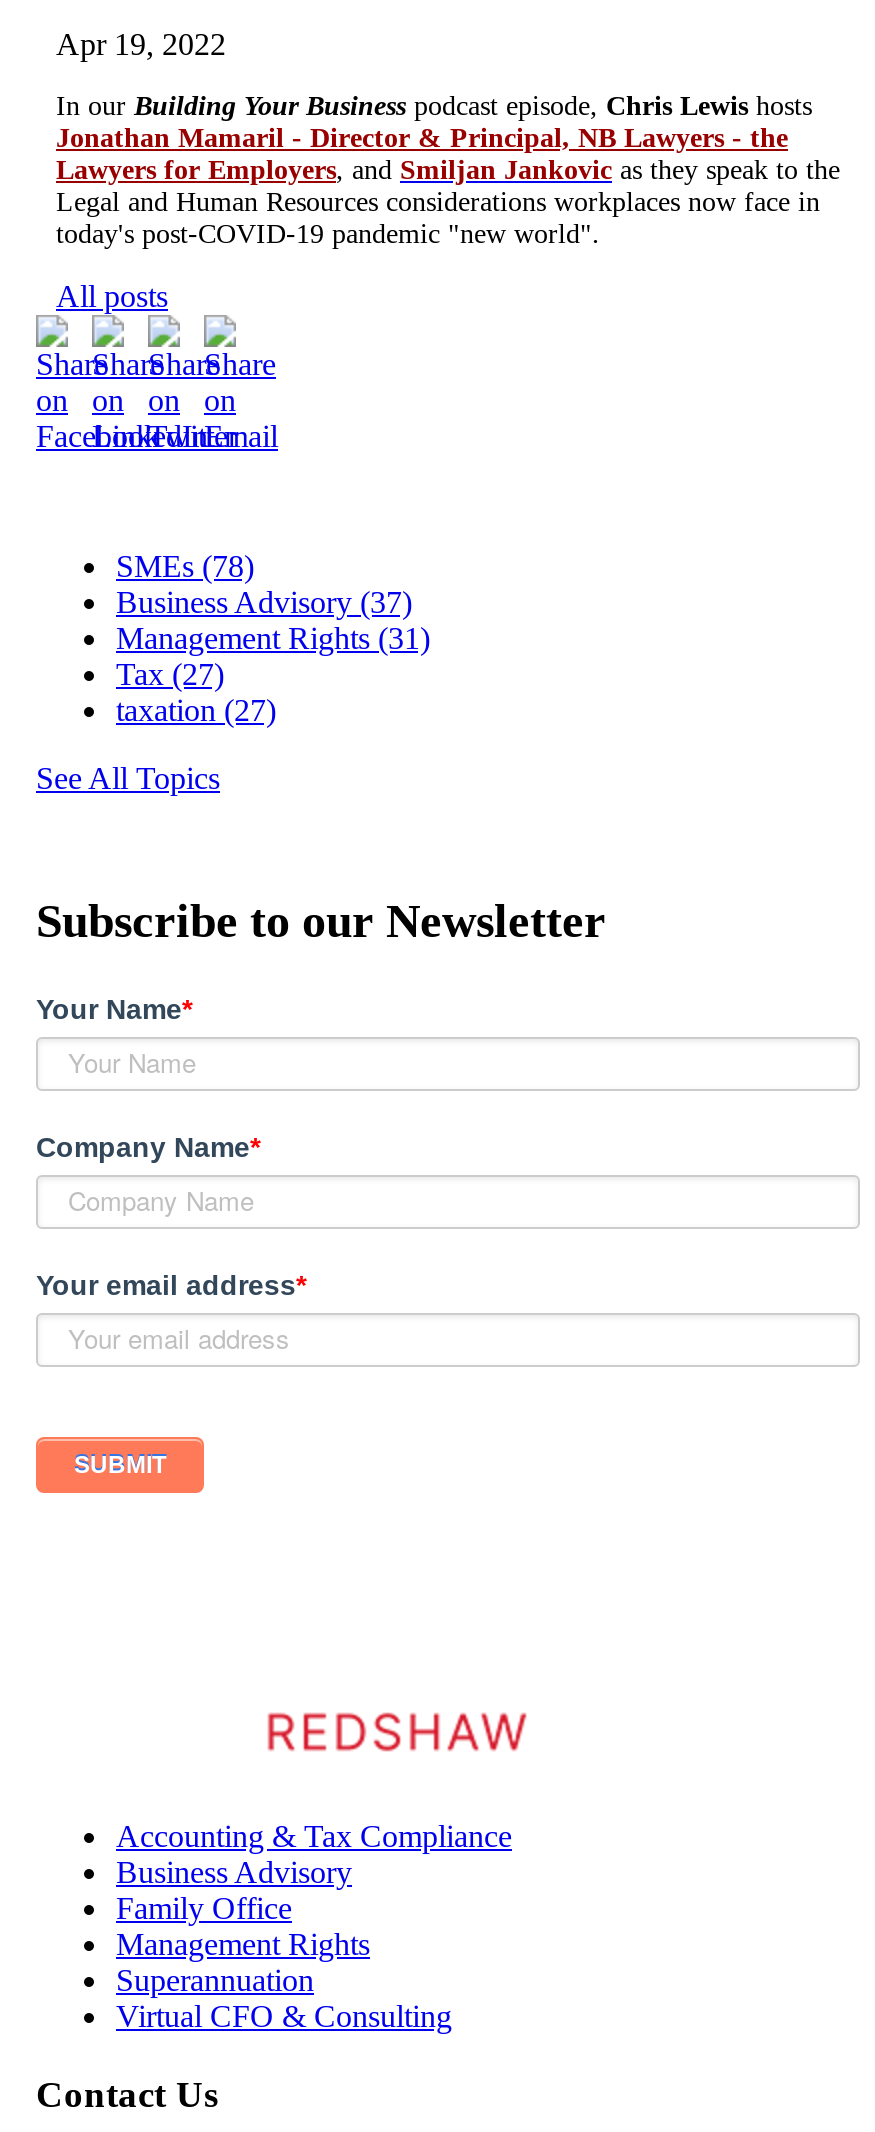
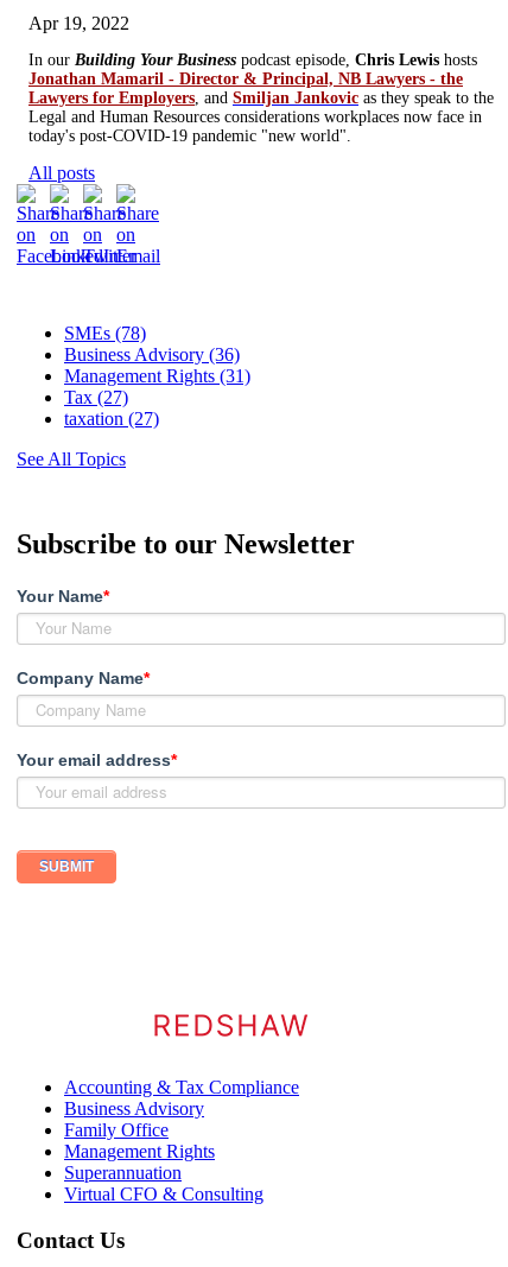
- Business Advisory (37)
+ Business Advisory (36)
